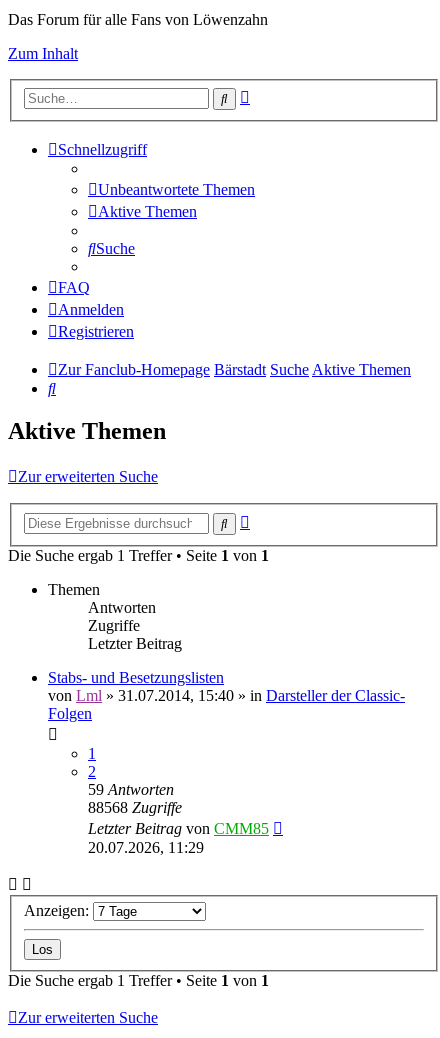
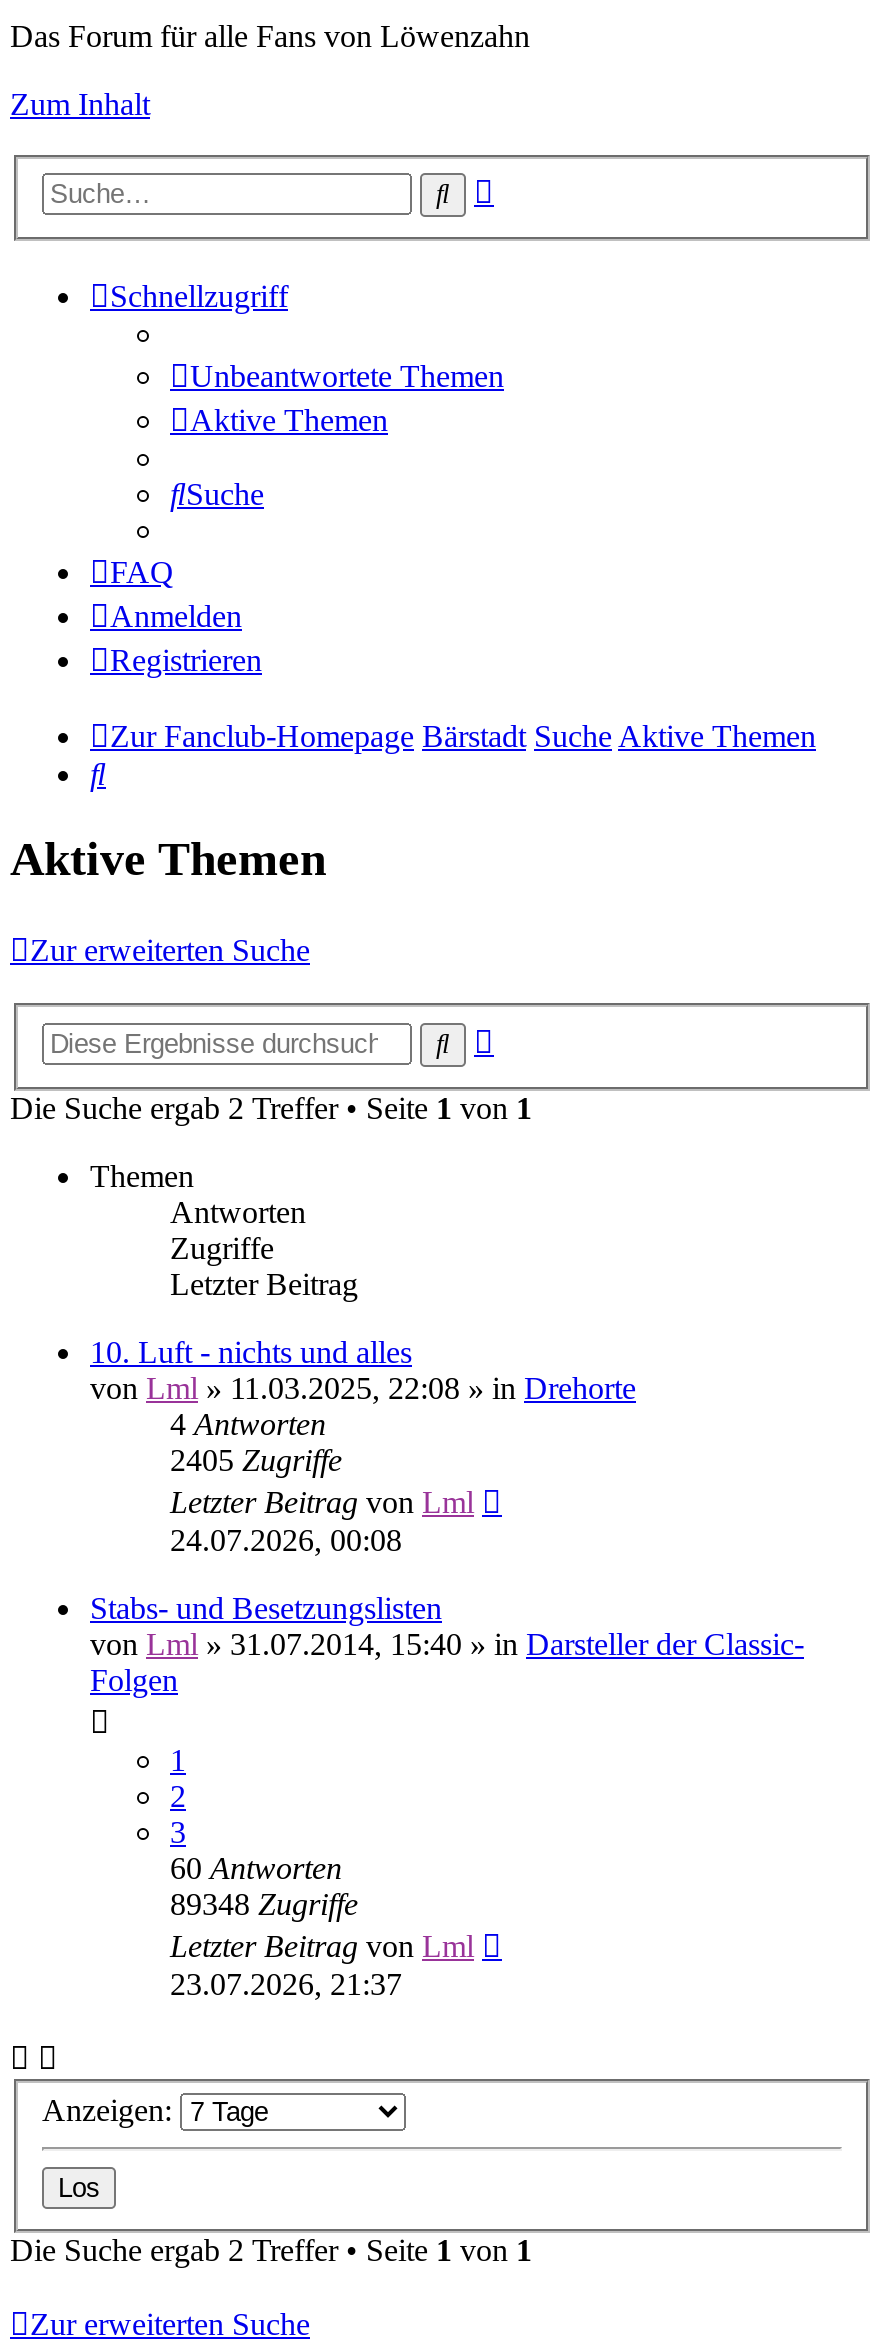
- Die Suche ergab 1 Treffer • Seite1von1
+ Die Suche ergab 2 Treffer • Seite1von1

+ 10. Luft - nichts und alles
+ von Lml» 11.03.2025, 22:08» in Drehorte
+ 4 Antworten
+ 2405 Zugriffe
+ Letzter Beitrag von Lml
+ 24.07.2026, 00:08

- 59 Antworten
- 88568 Zugriffe
- Letzter Beitrag von CMM85
- 20.07.2026, 11:29
+ 3
+ 60 Antworten
+ 89348 Zugriffe
+ Letzter Beitrag von Lml
+ 23.07.2026, 21:37

- Die Suche ergab 1 Treffer • Seite 1 von 1
+ Die Suche ergab 2 Treffer • Seite 1 von 1
